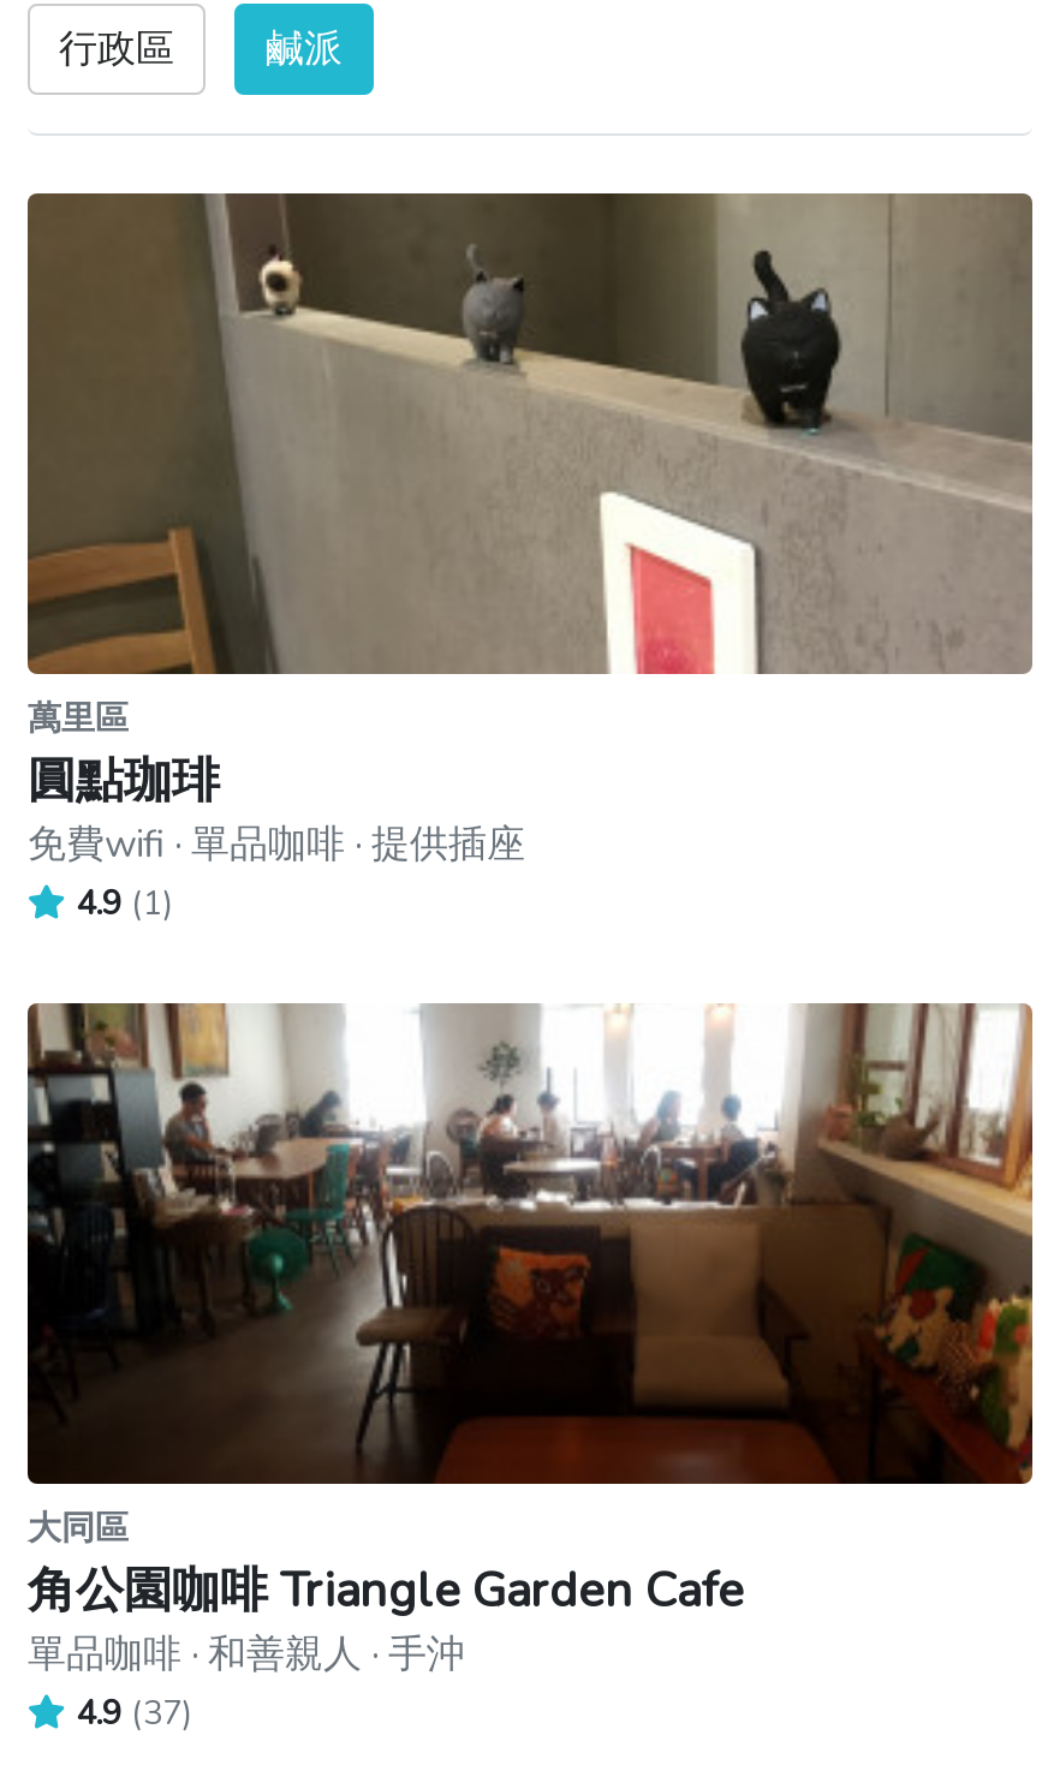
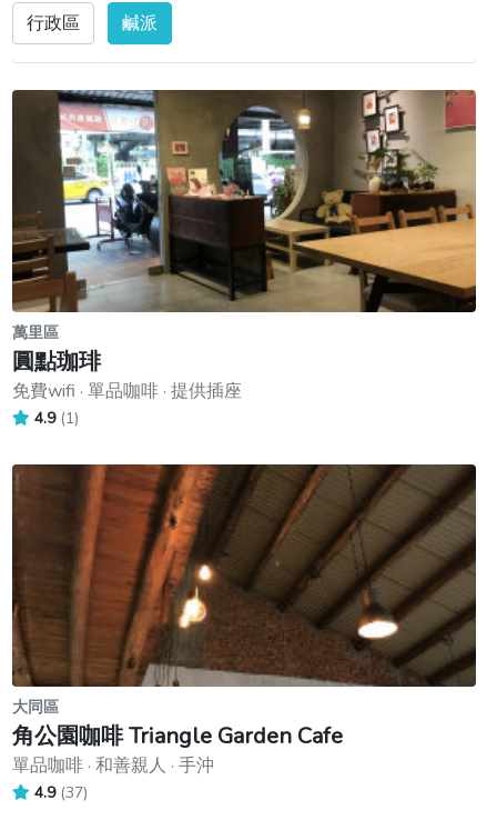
- [image]
+ [image]

- [image]
+ [image]
